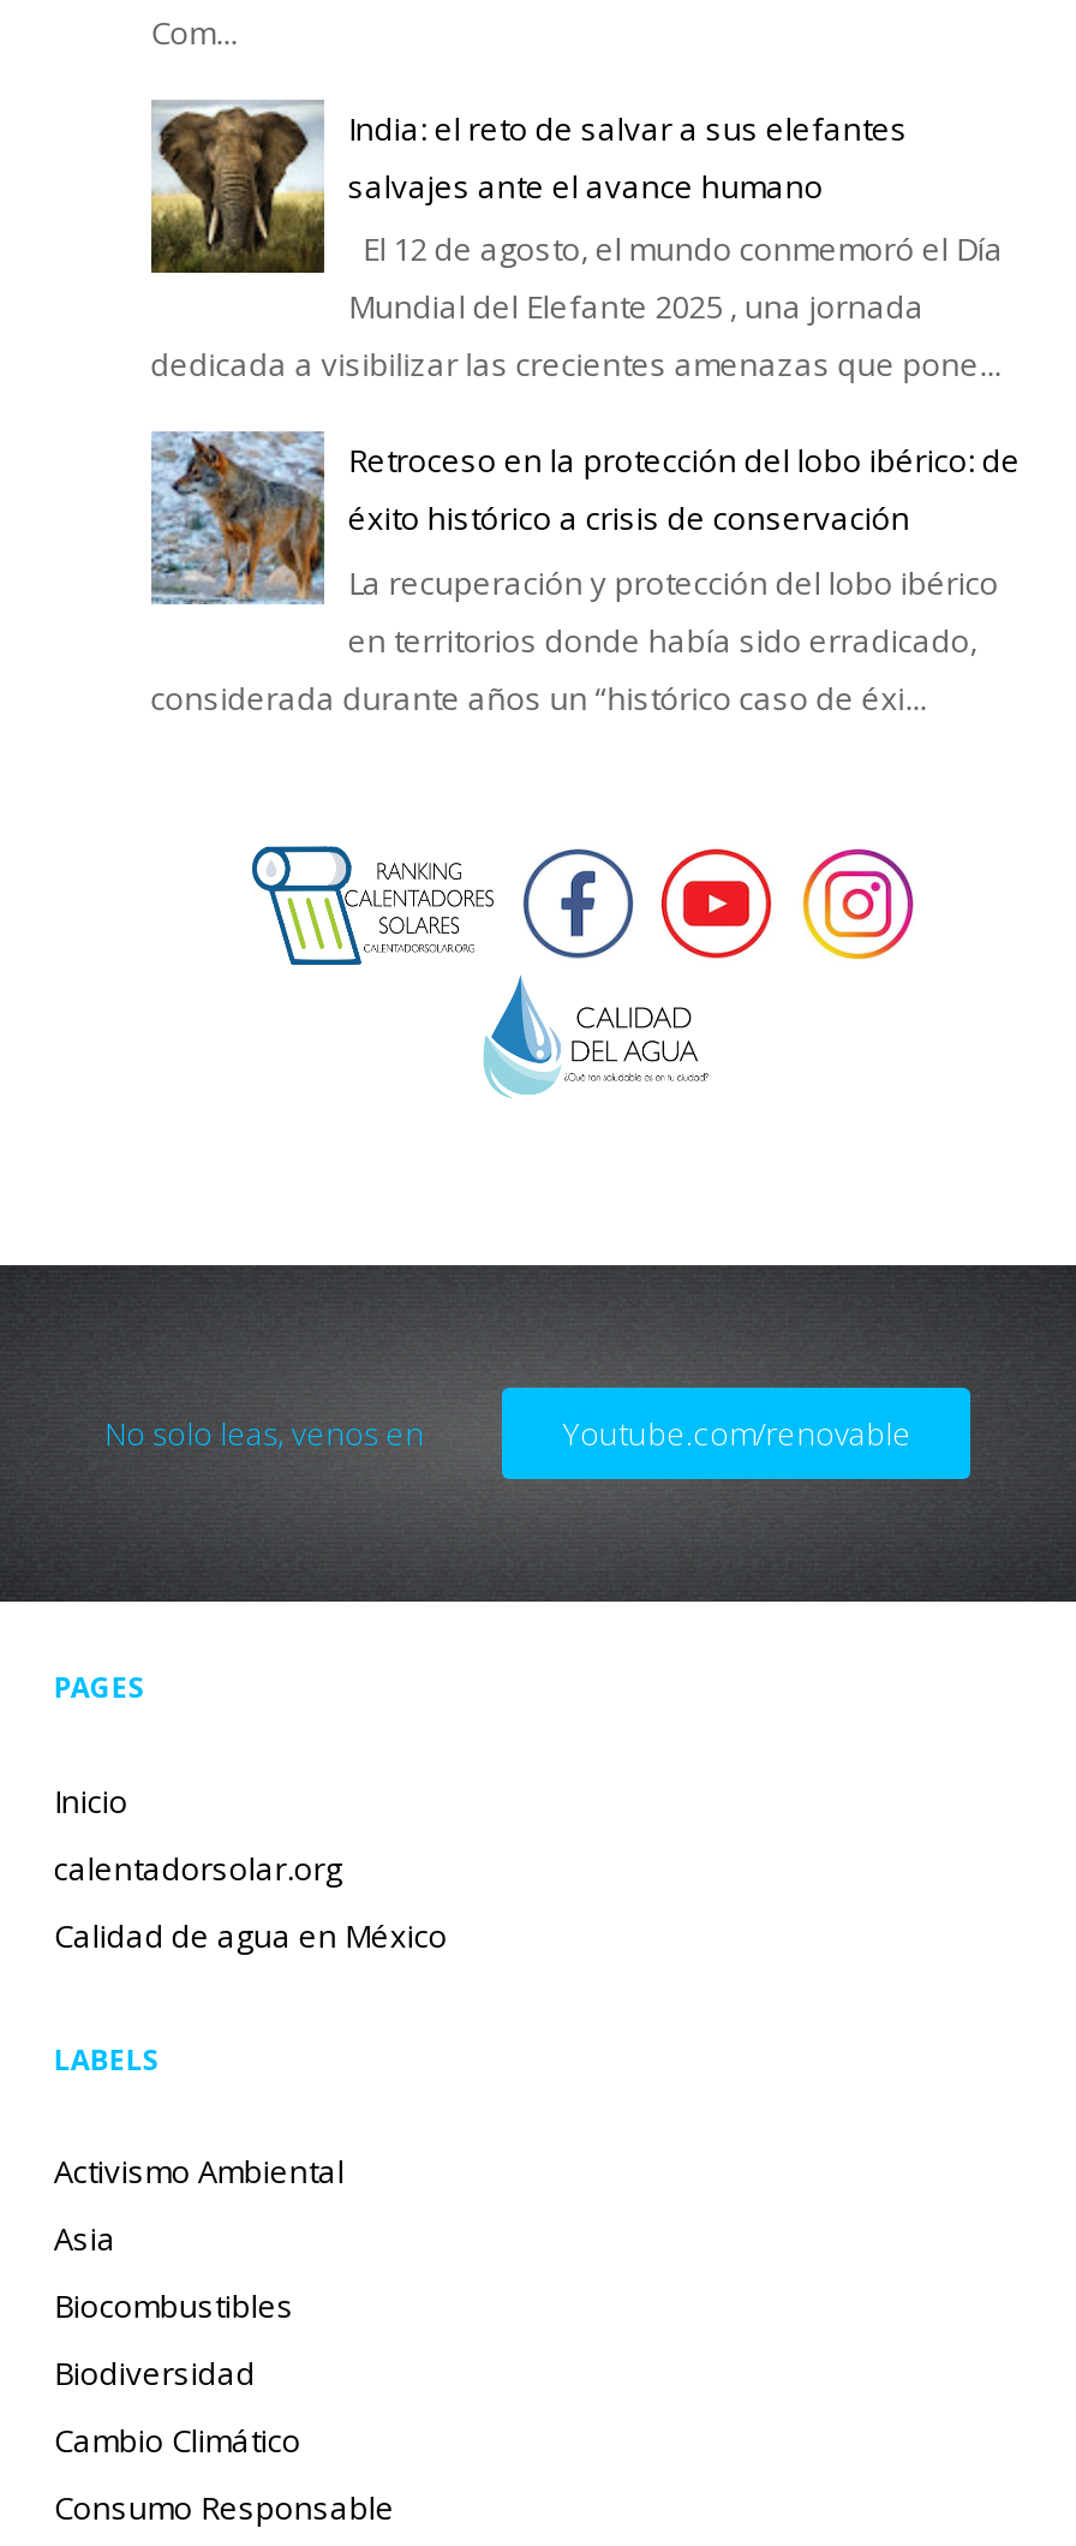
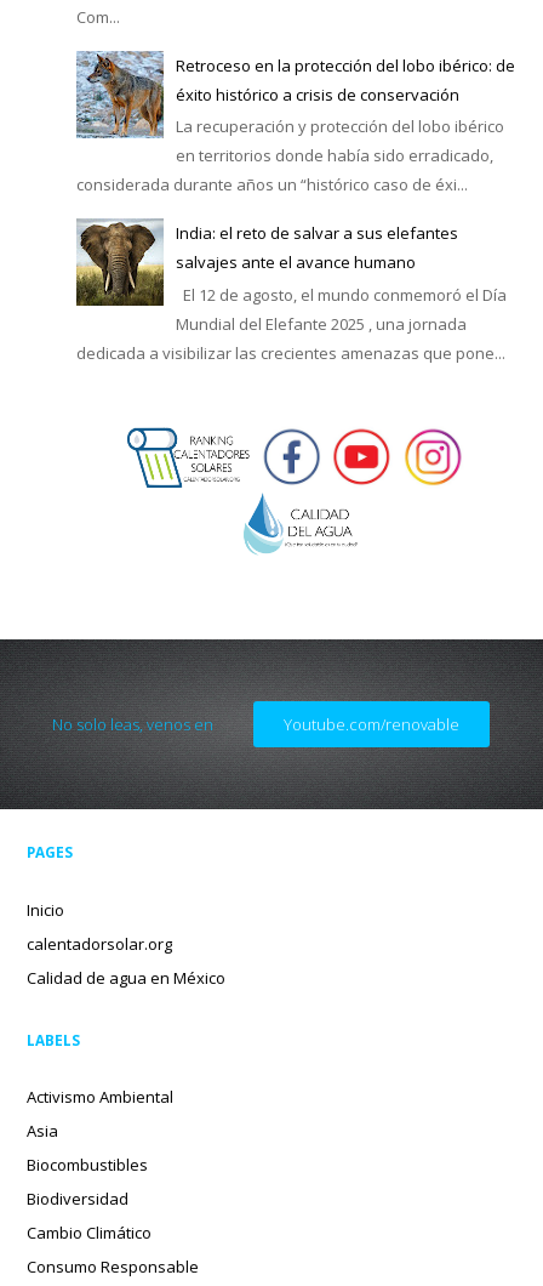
moved down: [image] | India: el reto de salvar a sus elefantes | salvajes ante el avance humano | El 12 de agosto, el mundo conmemoró el Día | Mundial del Elefante 2025 , una jornada | dedicada a visibilizar las crecientes amenazas que pone...

moved up: [image] | Retroceso en la protección del lobo ibérico: de | éxito histórico a crisis de conservación | La recuperación y protección del lobo ibérico | en territorios donde había sido erradicado, | considerada durante años un “histórico caso de éxi...
